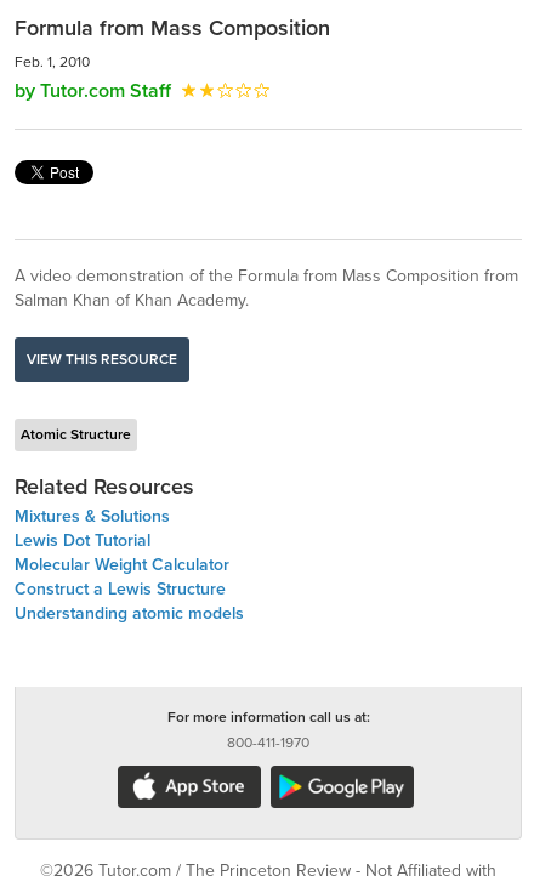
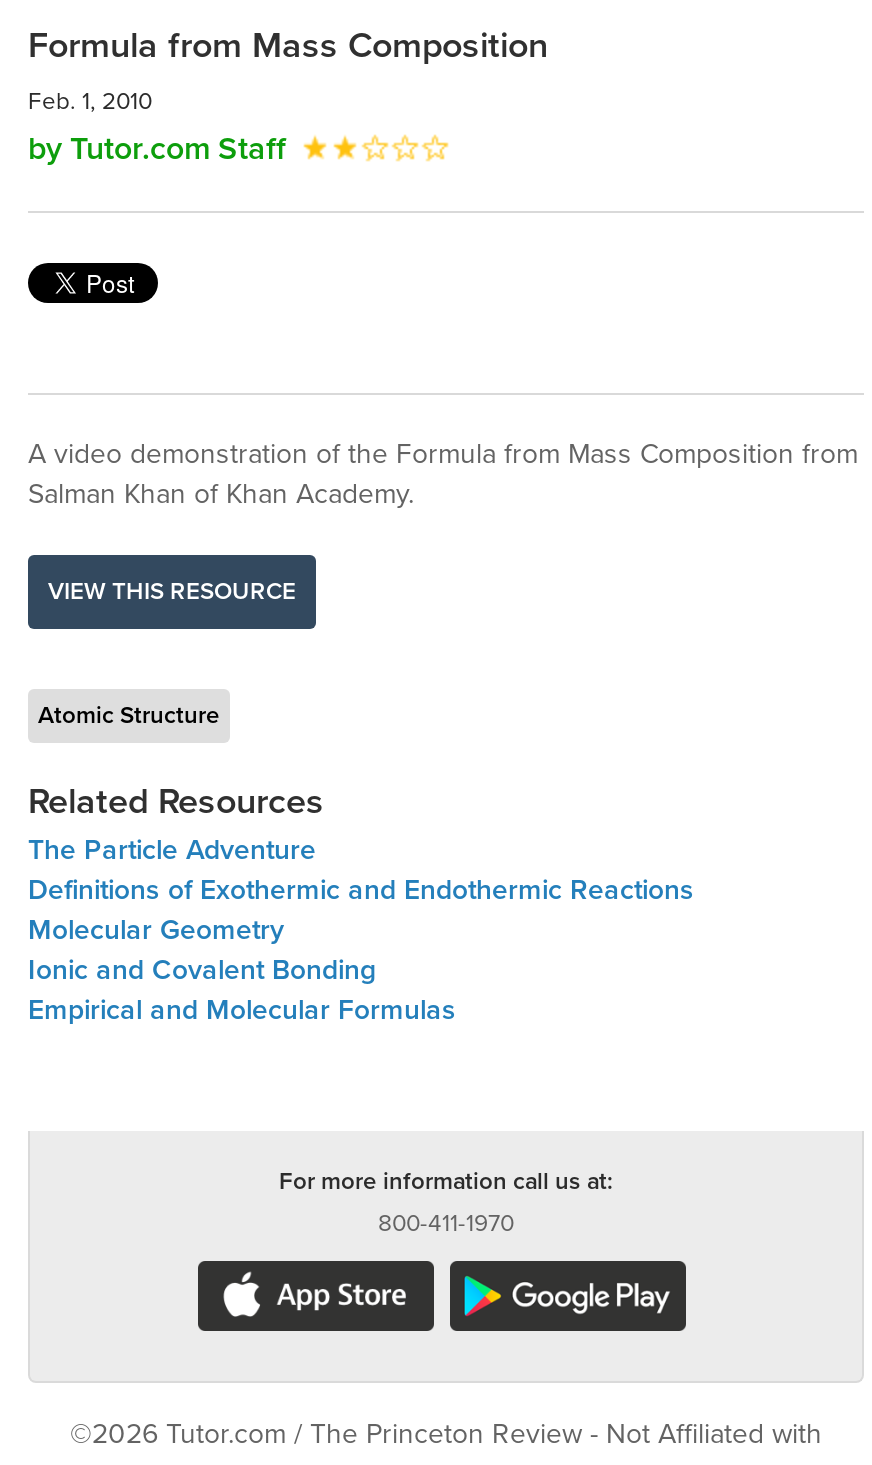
- Mixtures & Solutions
- Lewis Dot Tutorial
- Molecular Weight Calculator
- Construct a Lewis Structure
- Understanding atomic models
+ The Particle Adventure
+ Definitions of Exothermic and Endothermic Reactions
+ Molecular Geometry
+ Ionic and Covalent Bonding
+ Empirical and Molecular Formulas
